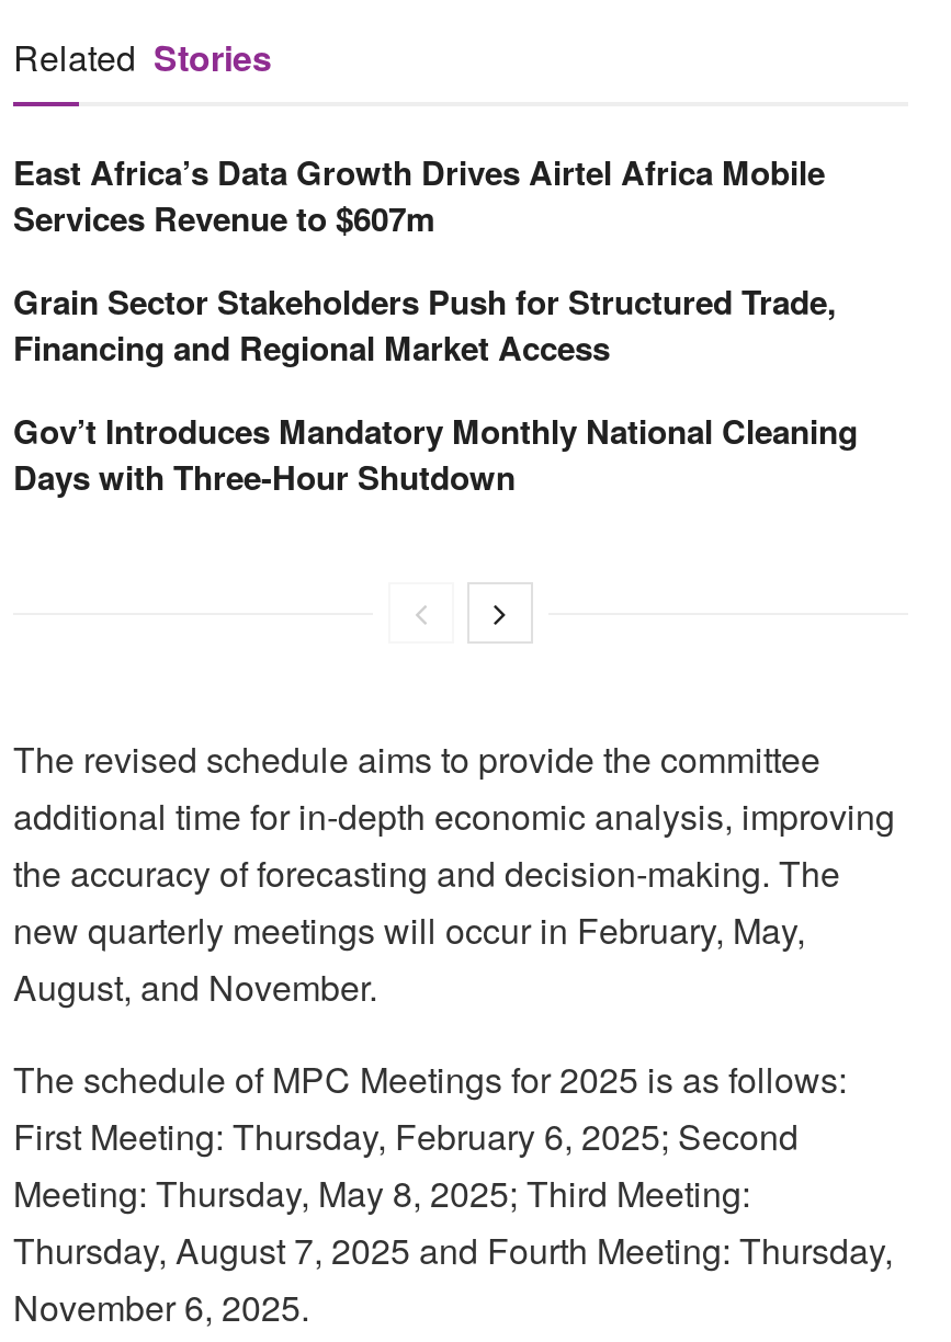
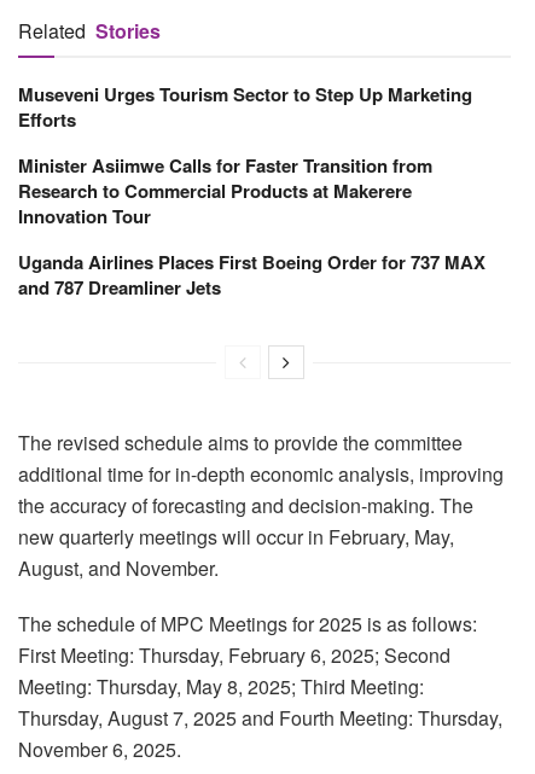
- East Africa’s Data Growth Drives Airtel Africa Mobile
- Services Revenue to $607m
+ Museveni Urges Tourism Sector to Step Up Marketing
+ Efforts

- Grain Sector Stakeholders Push for Structured Trade,
- Financing and Regional Market Access
+ Minister Asiimwe Calls for Faster Transition from
+ Research to Commercial Products at Makerere
+ Innovation Tour

- Gov’t Introduces Mandatory Monthly National Cleaning
- Days with Three-Hour Shutdown
+ Uganda Airlines Places First Boeing Order for 737 MAX
+ and 787 Dreamliner Jets
